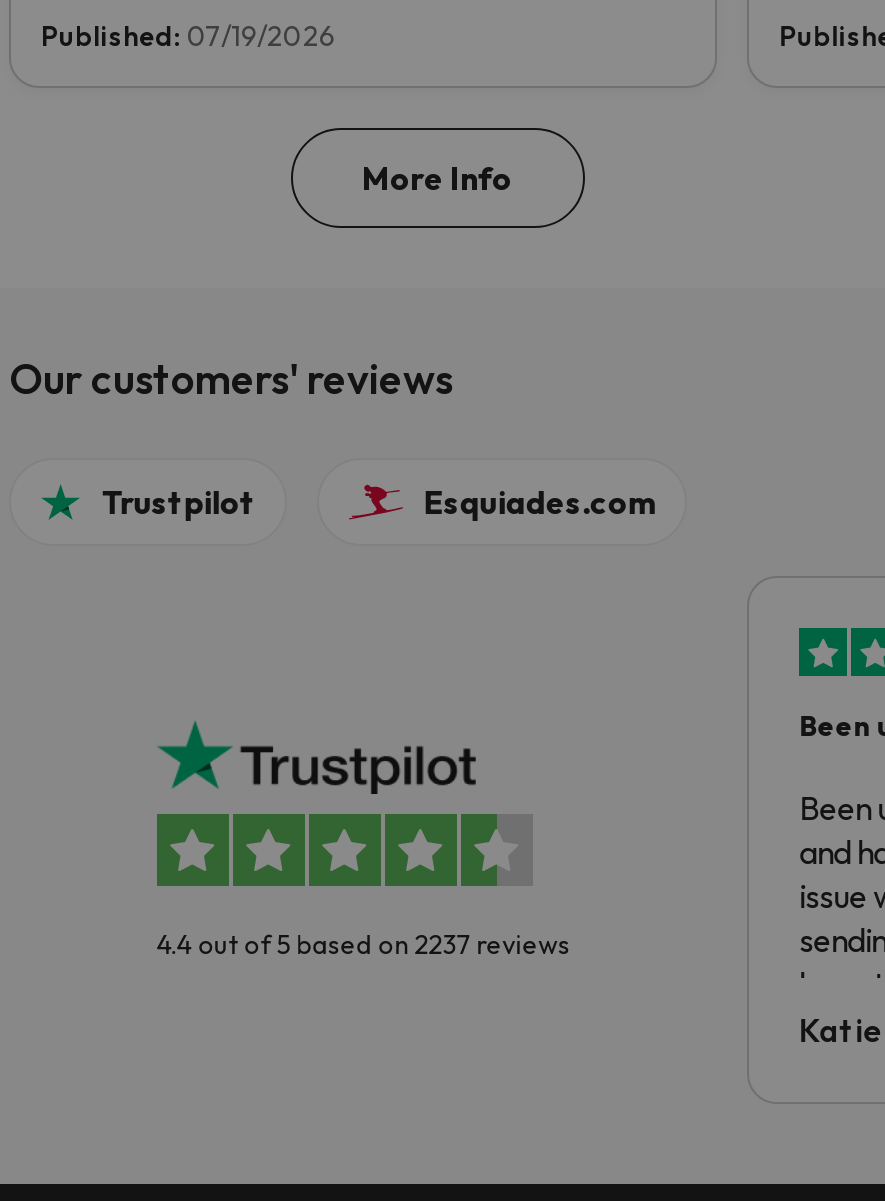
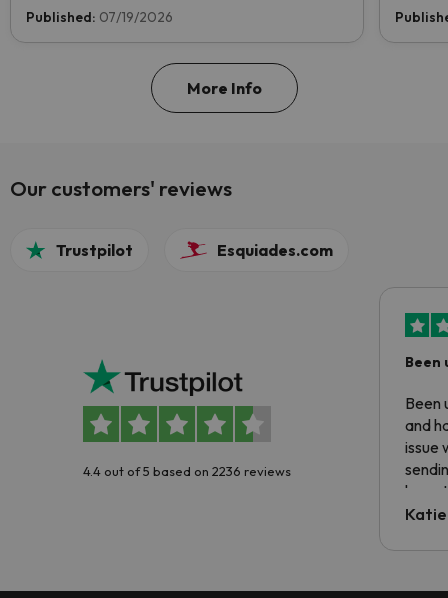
- 4.4 out of 5 based on 2237 reviews
+ 4.4 out of 5 based on 2236 reviews
